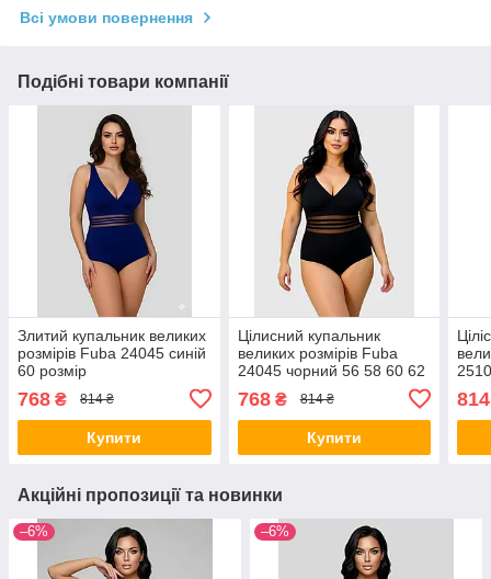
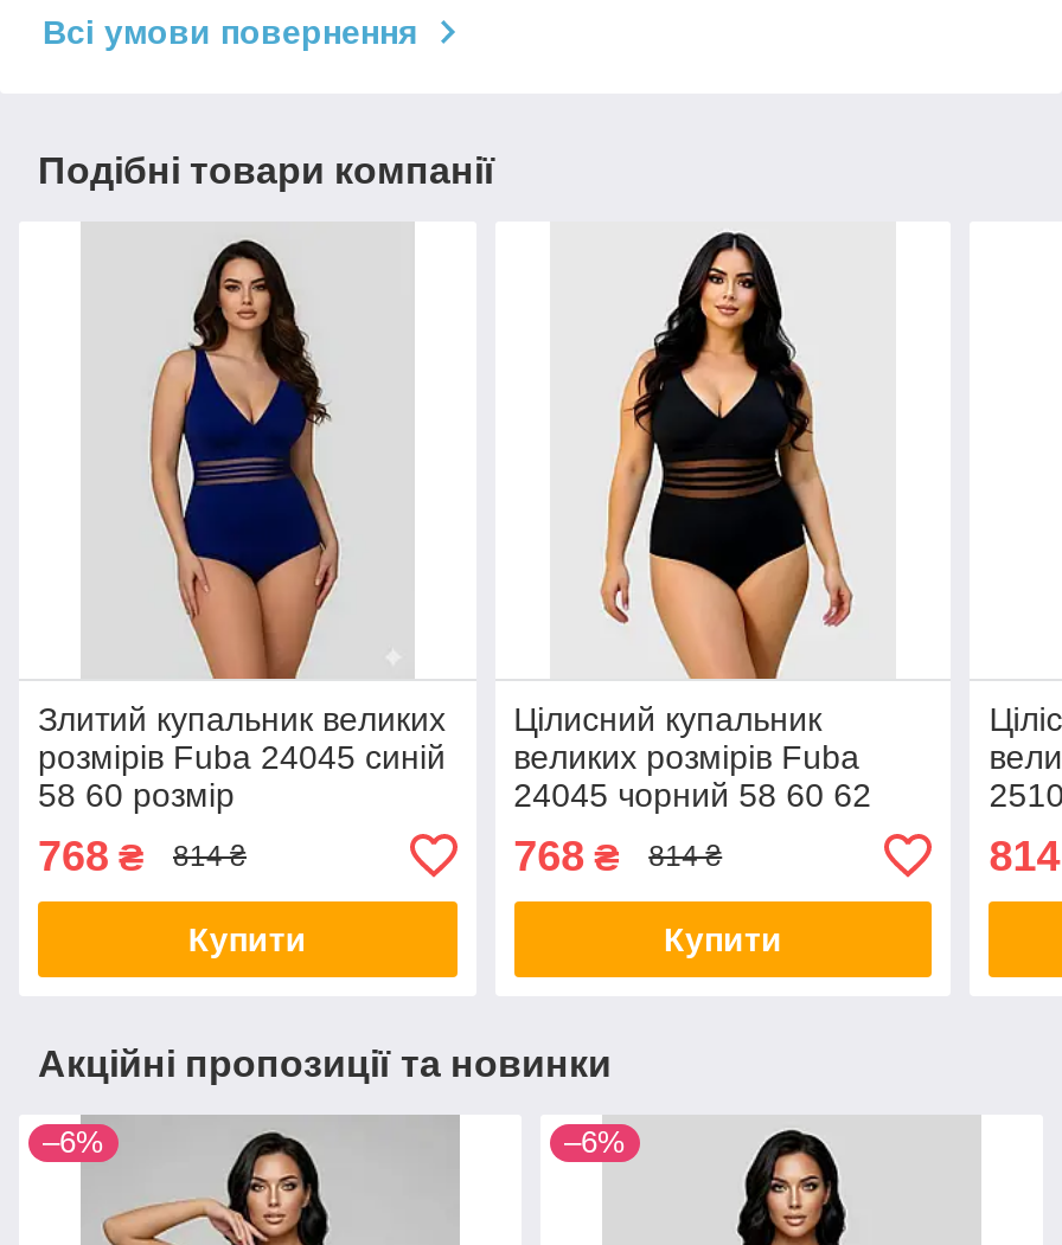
- 60 розмір
+ 58 60 розмір

- 24045 чорний 56 58 60 62
+ 24045 чорний 58 60 62
